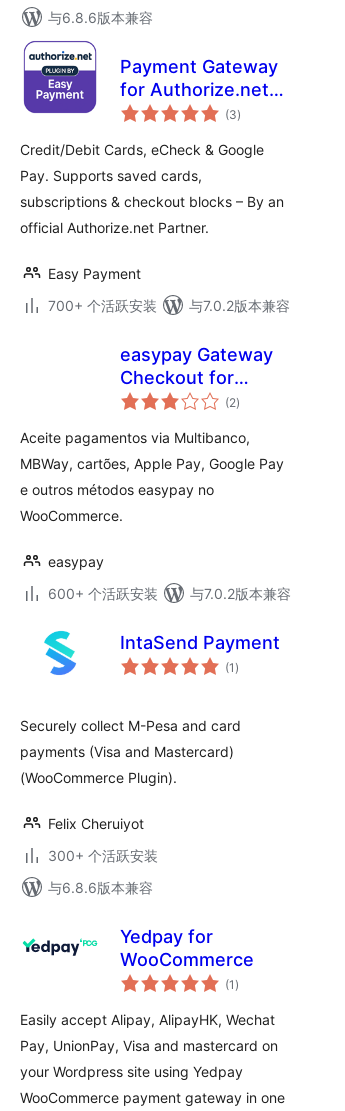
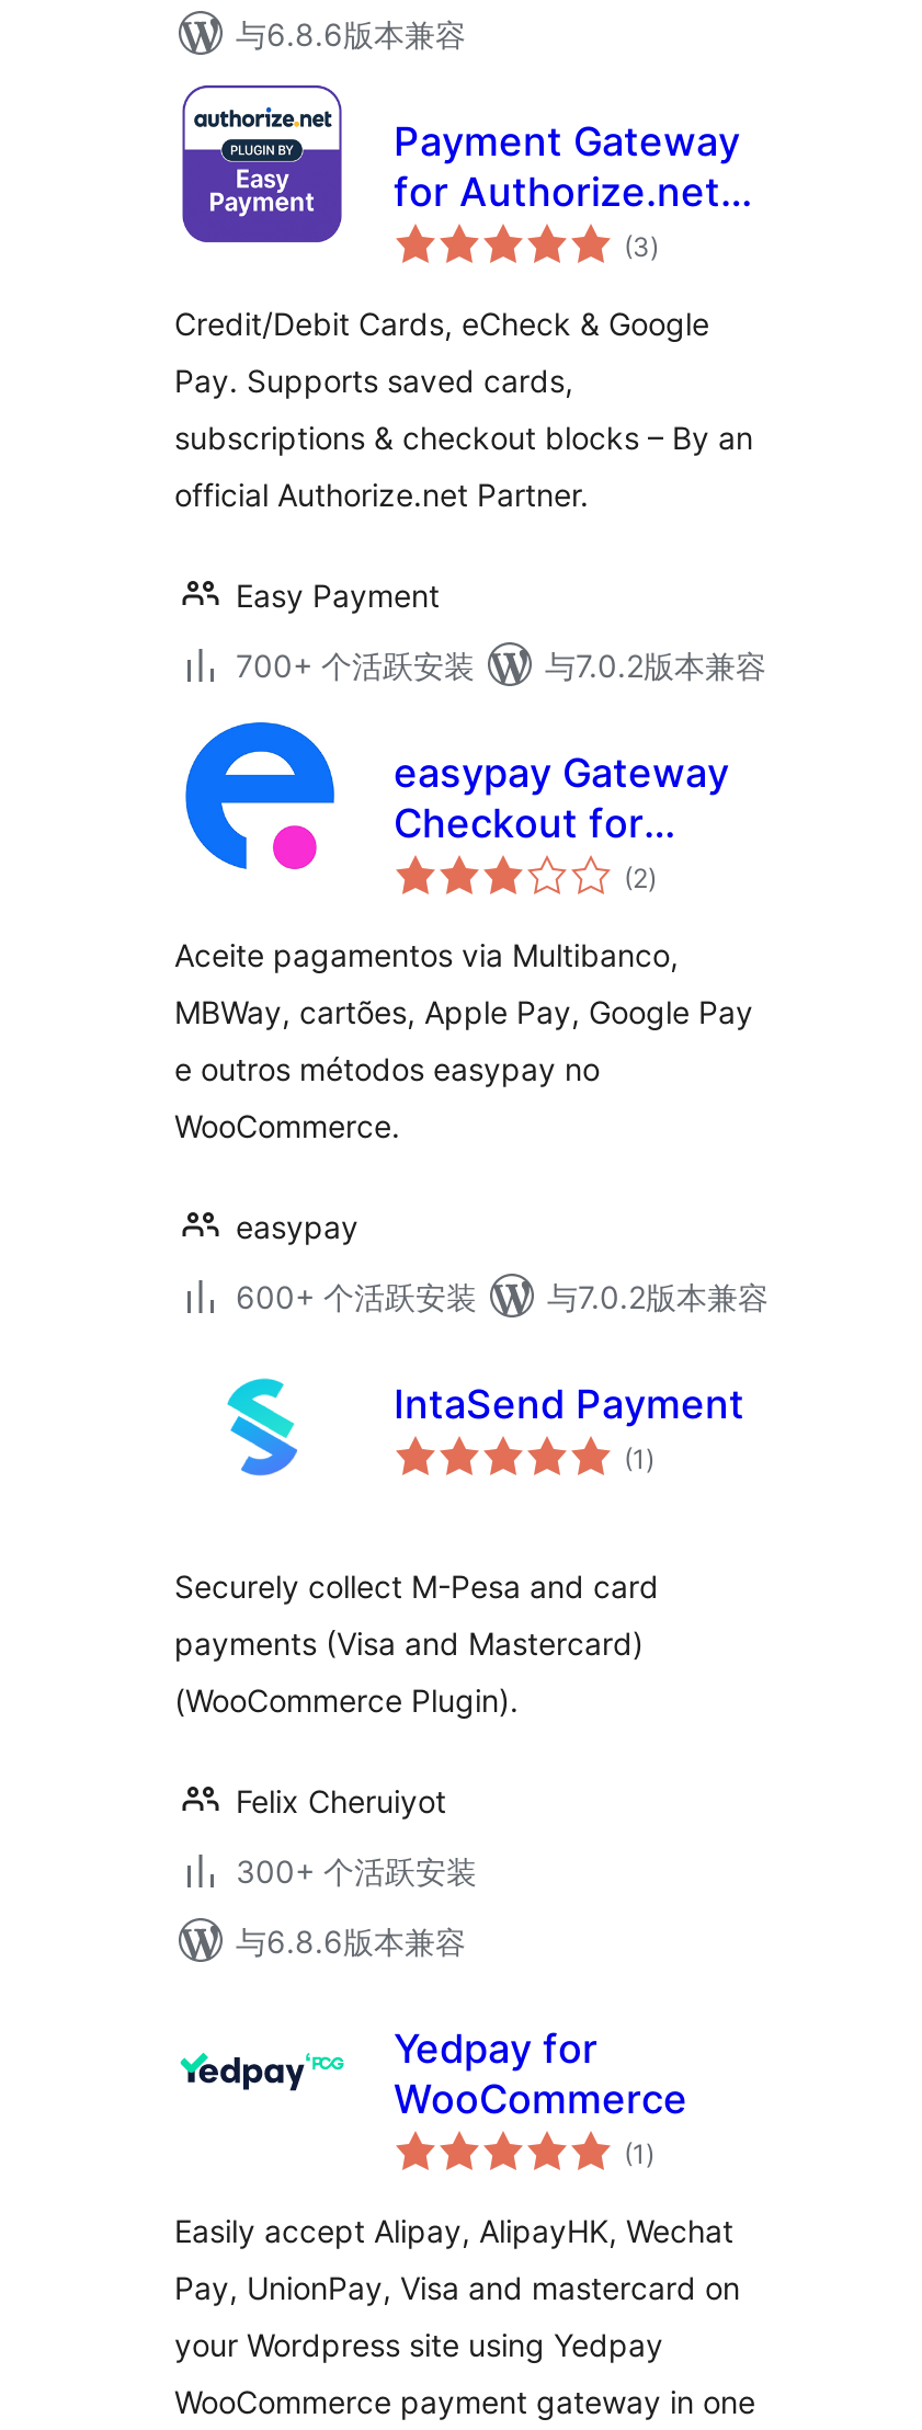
+ [image]
